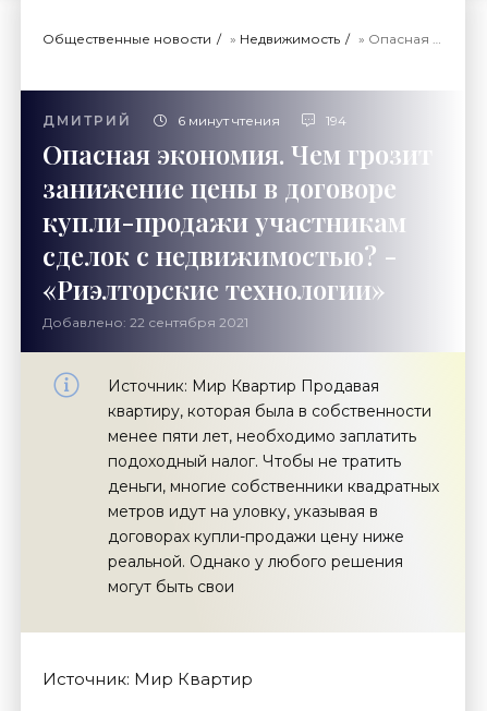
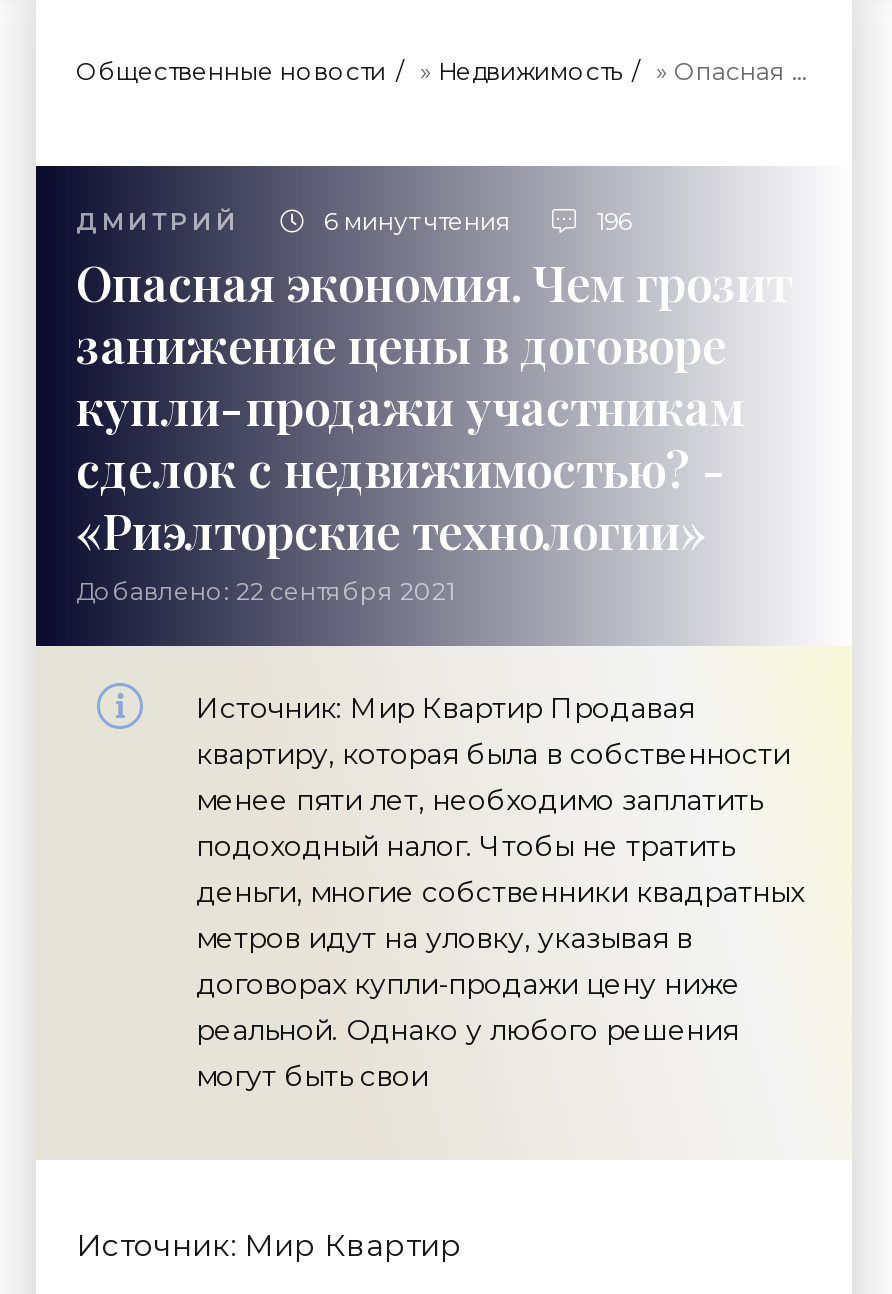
- 194
+ 196
